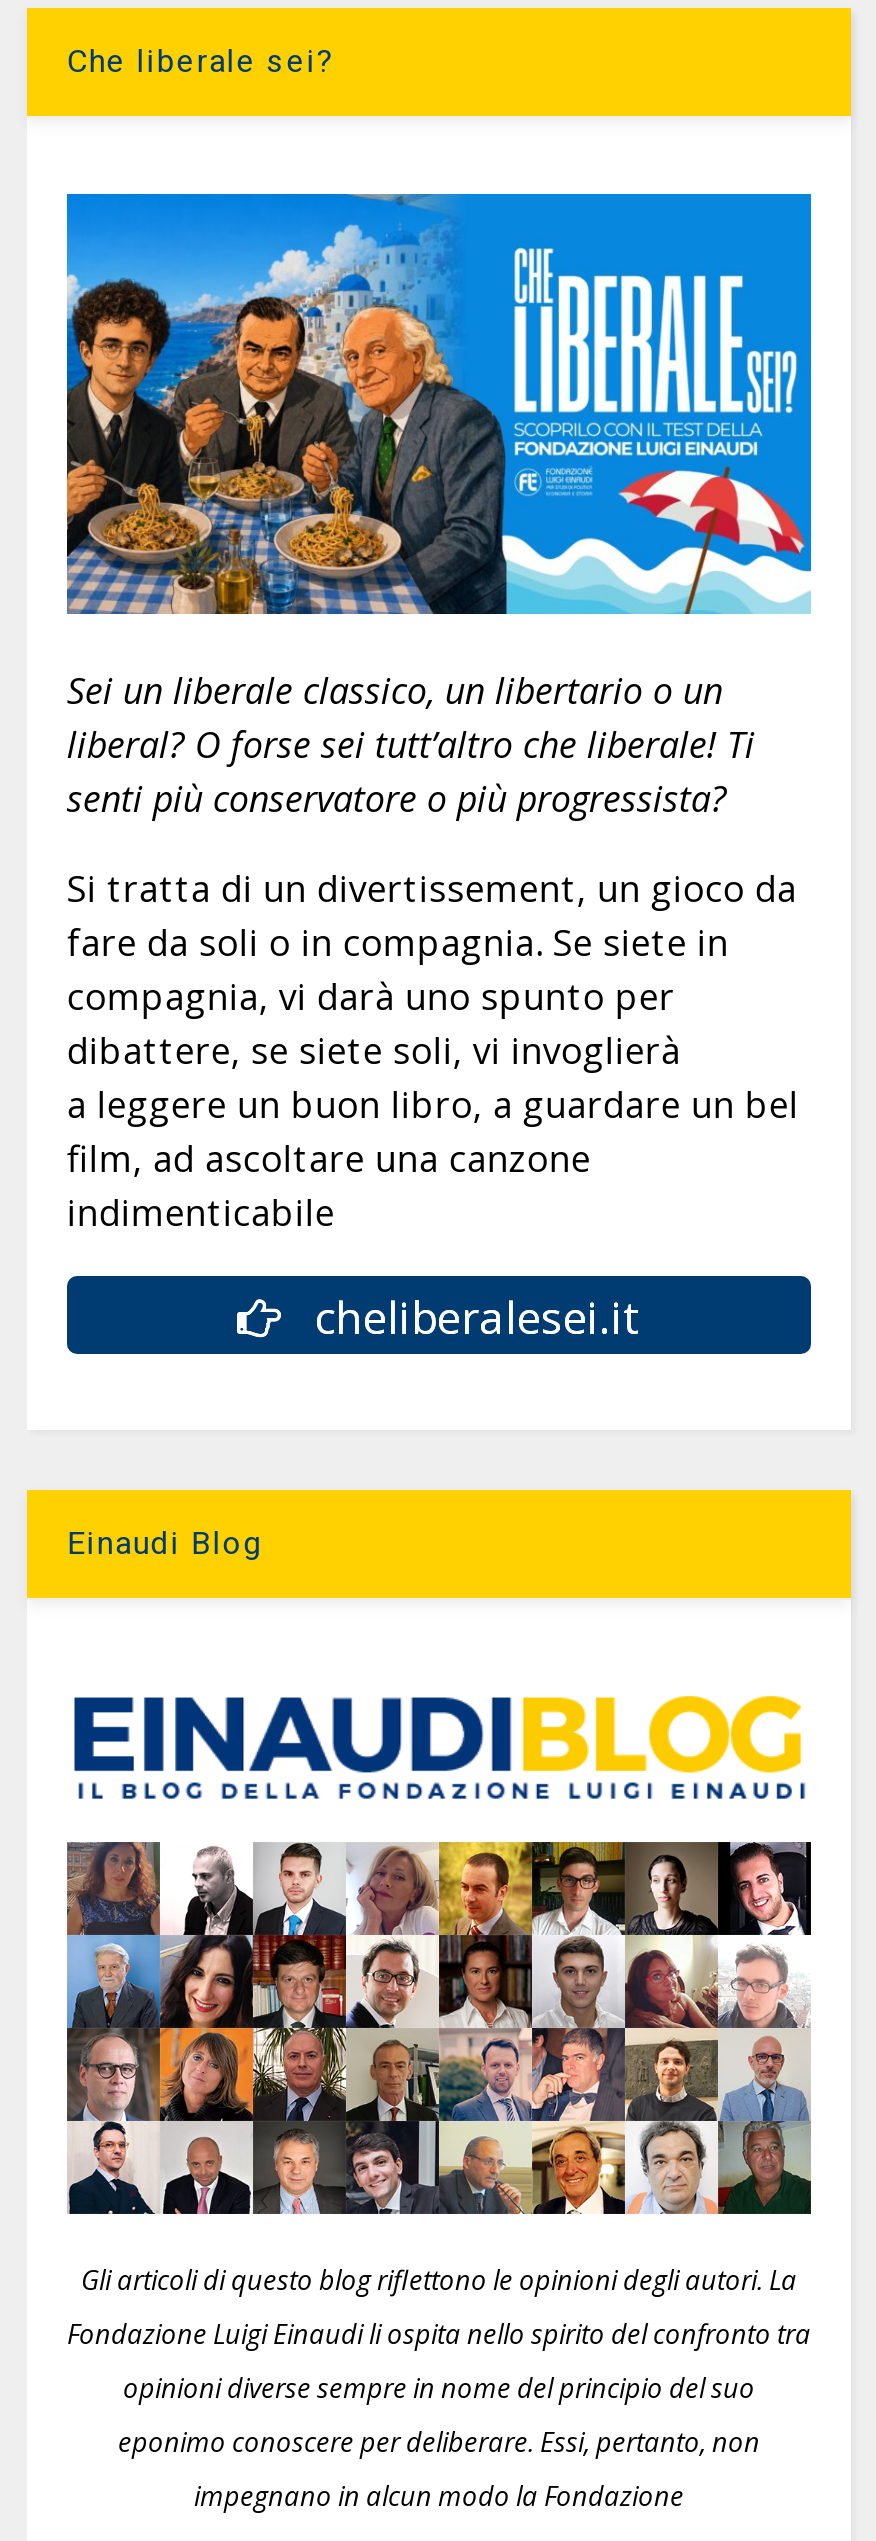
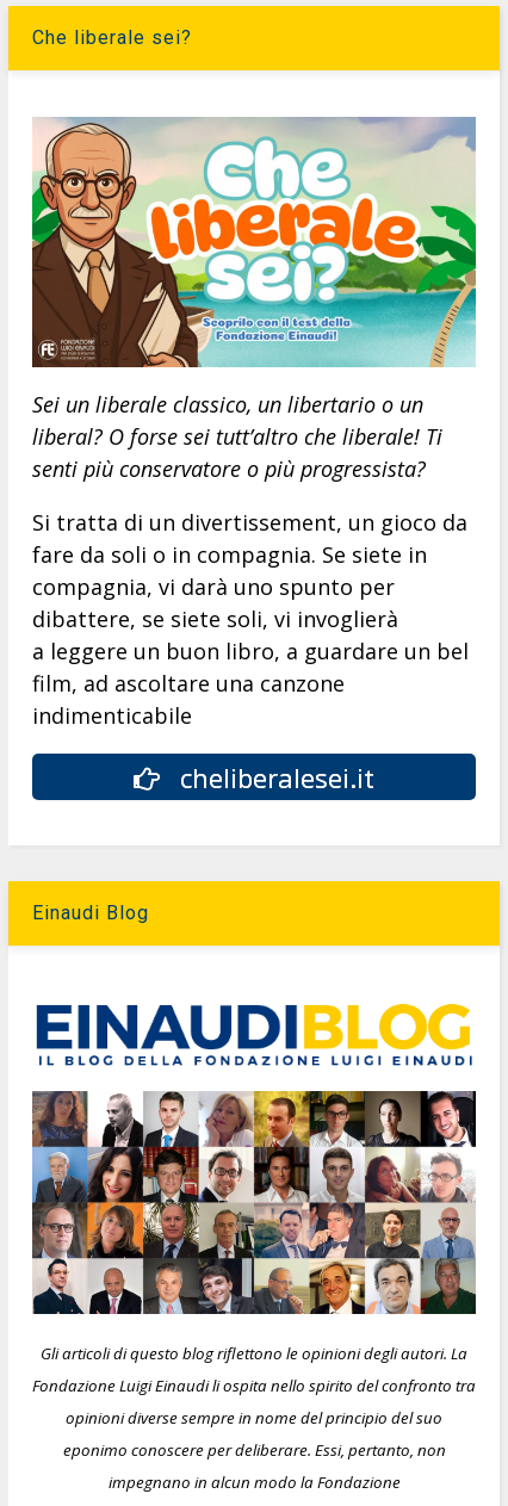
- [image]
+ [image]
